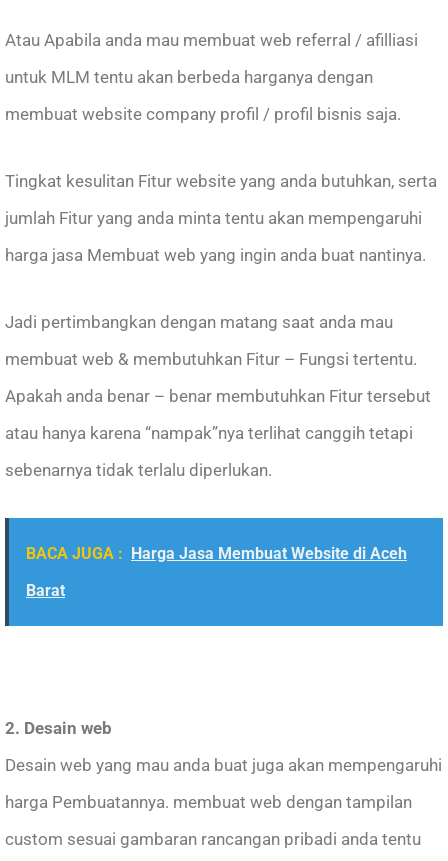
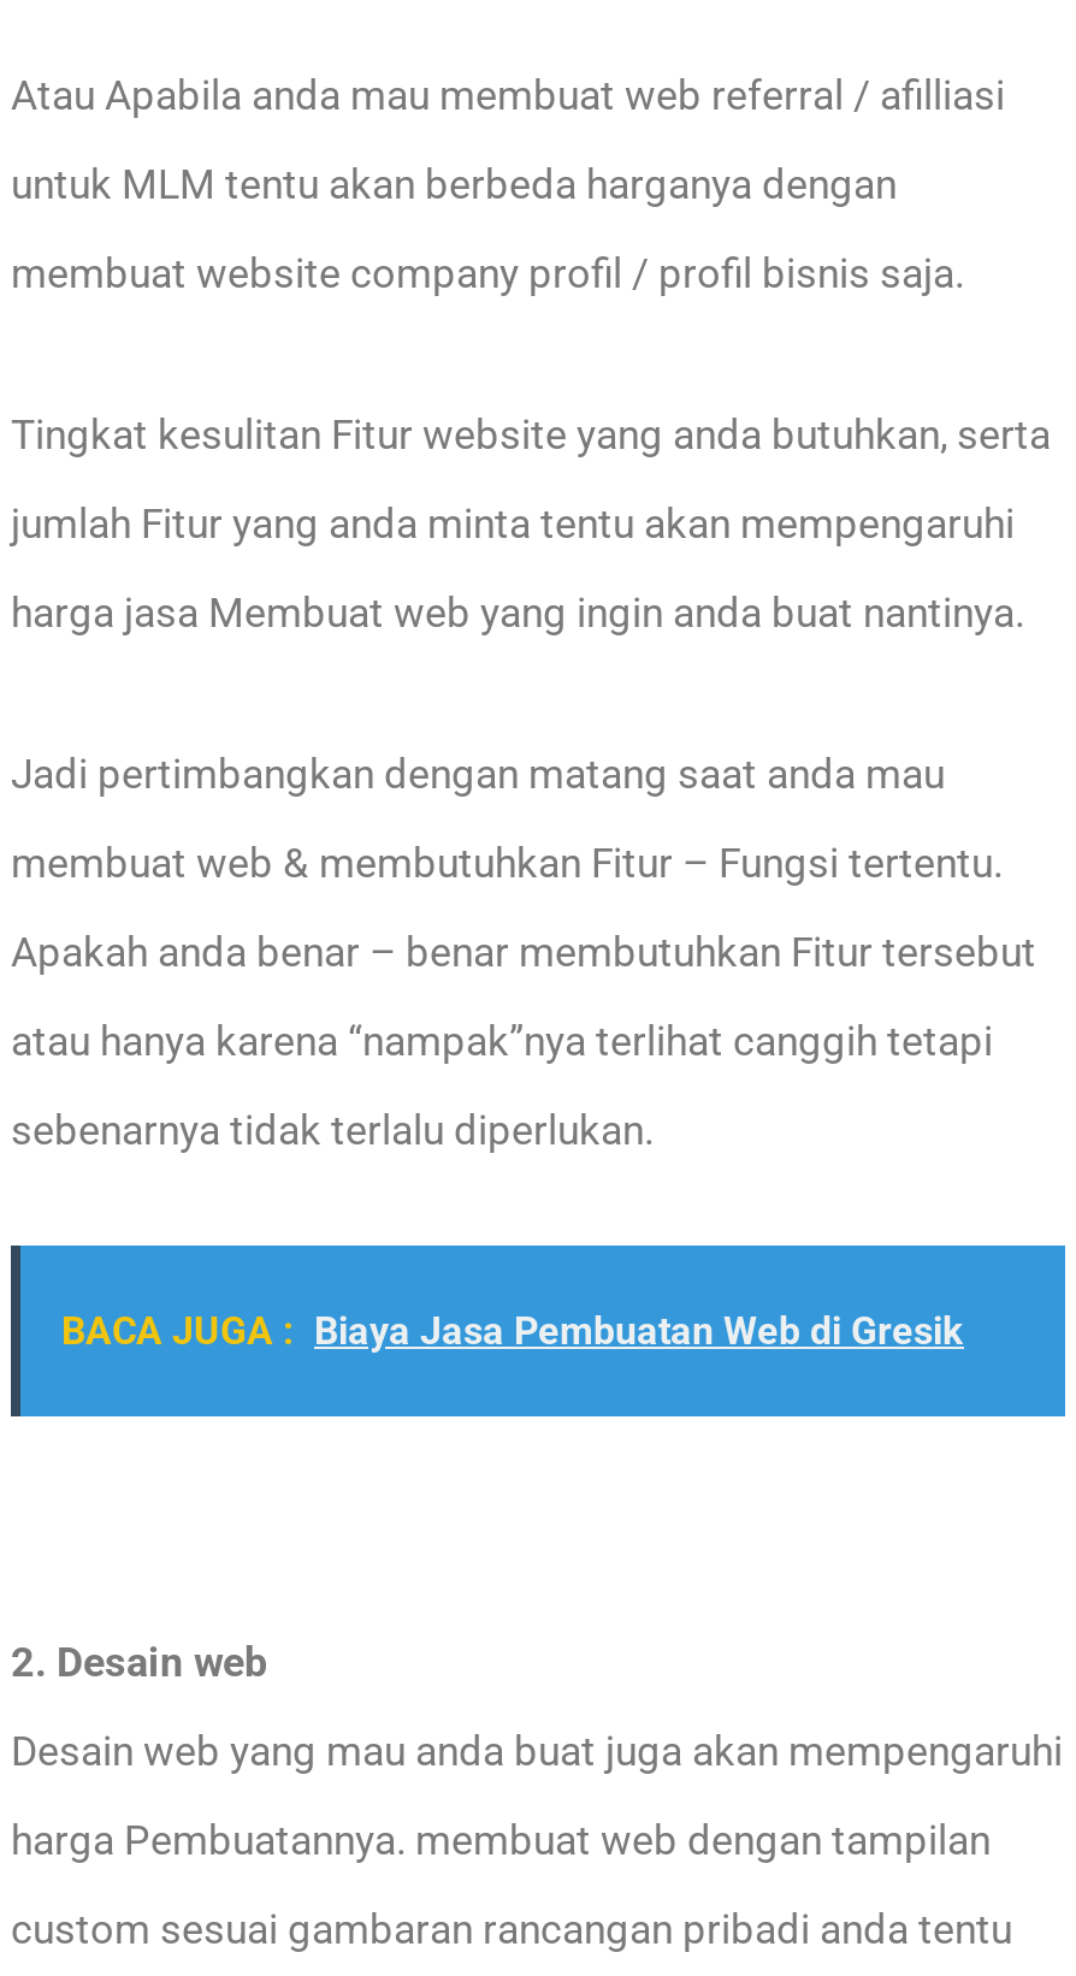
- BACA JUGA : Harga Jasa Membuat Website di Aceh
- Barat
+ BACA JUGA : Biaya Jasa Pembuatan Web di Gresik
